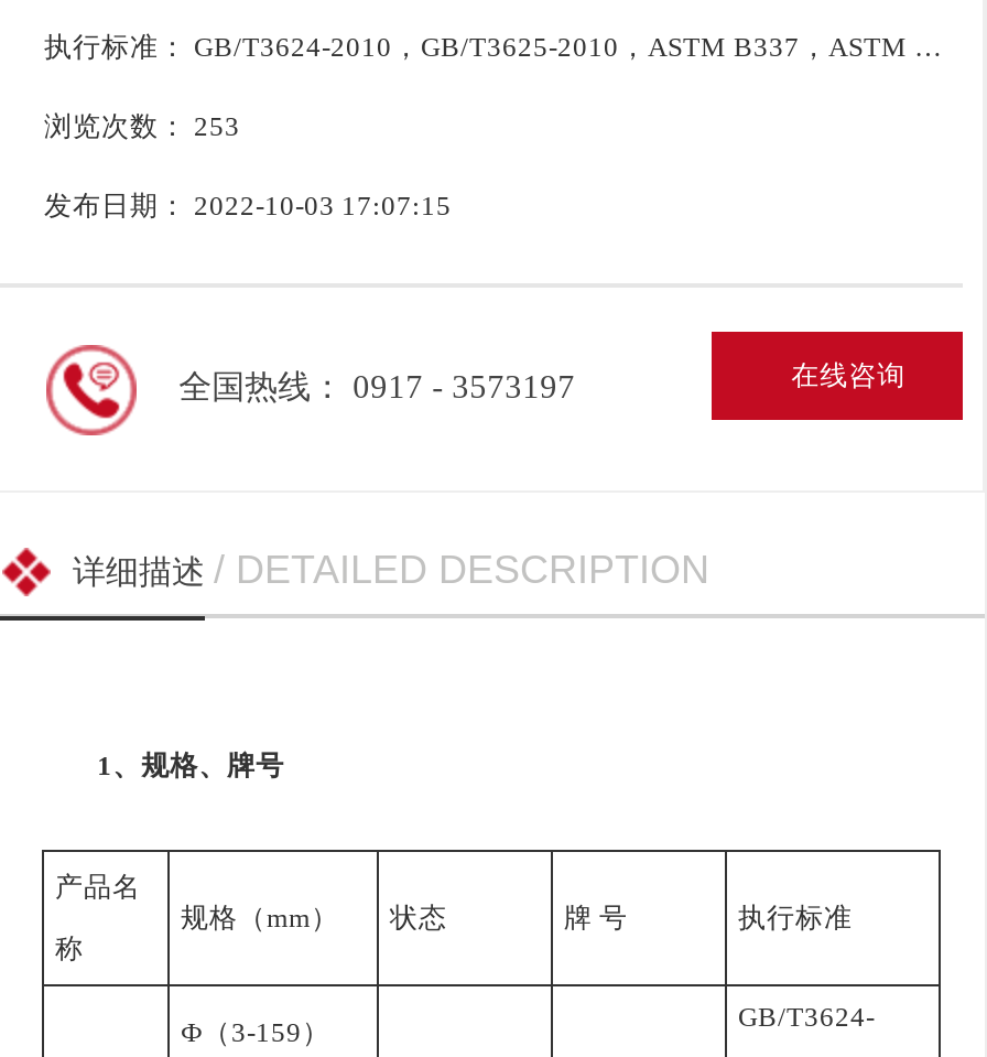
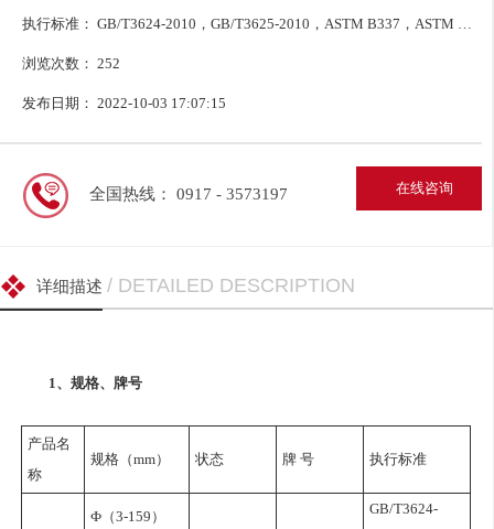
- 浏览次数：253
+ 浏览次数：252
